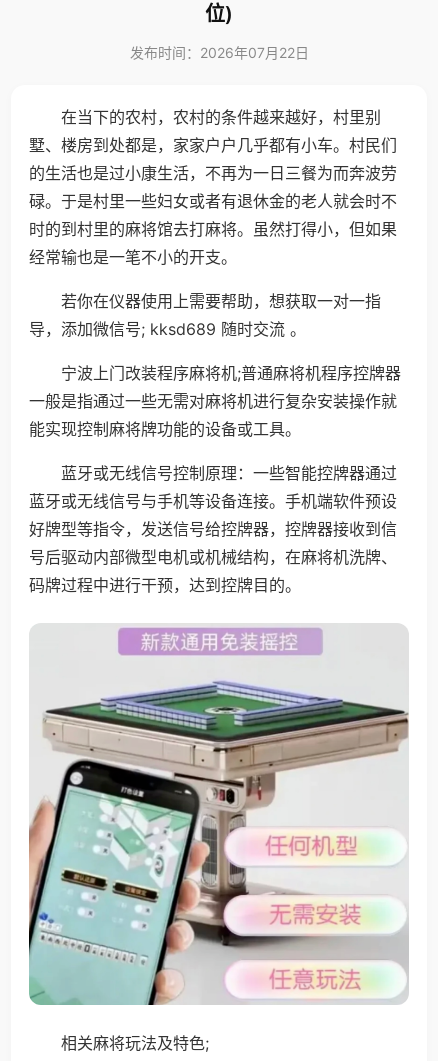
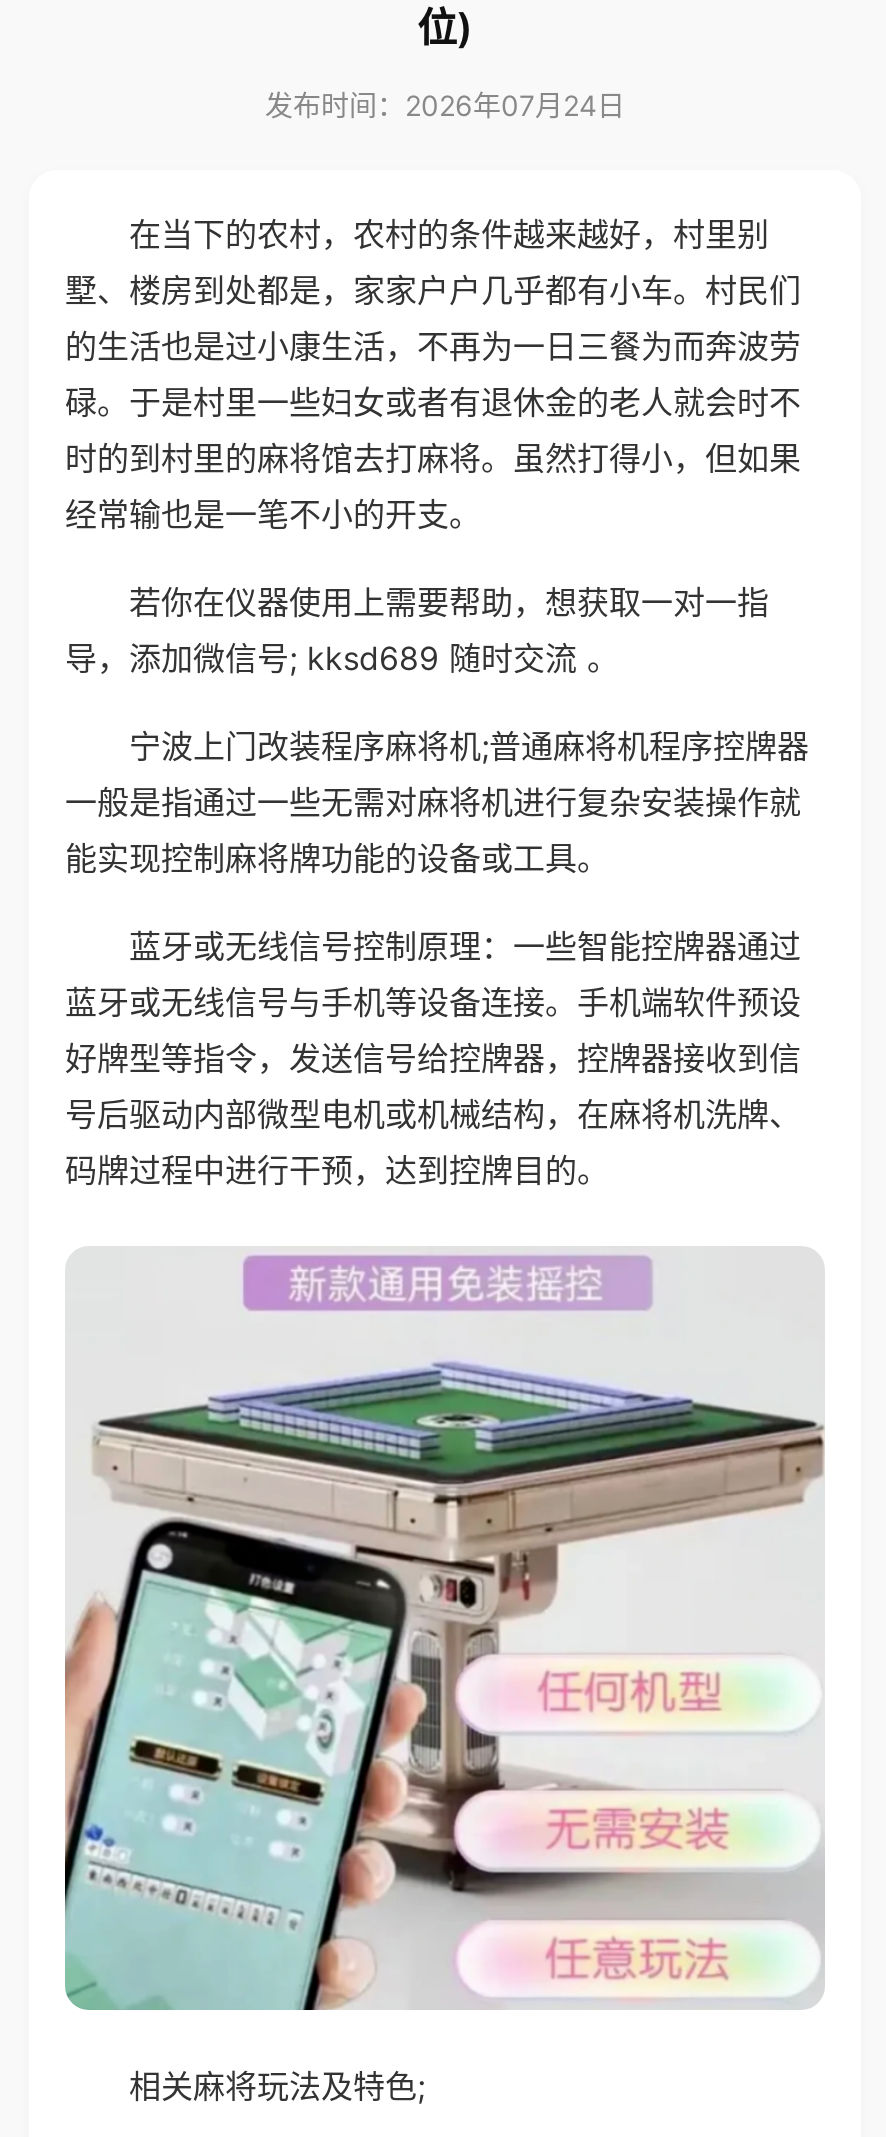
- 发布时间：2026年07月22日
+ 发布时间：2026年07月24日
